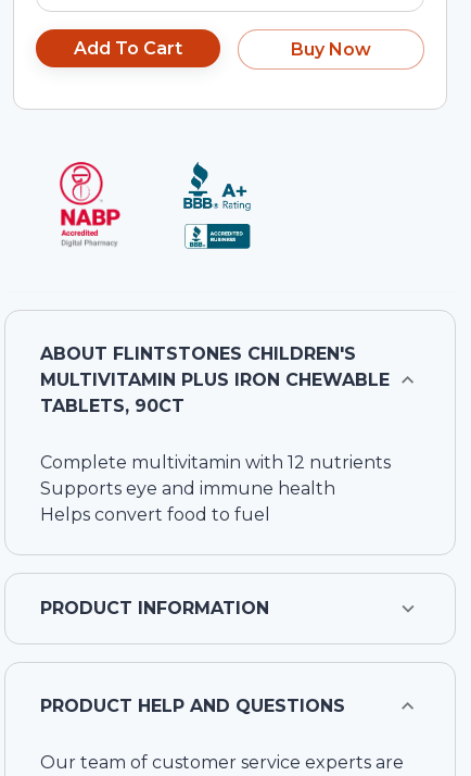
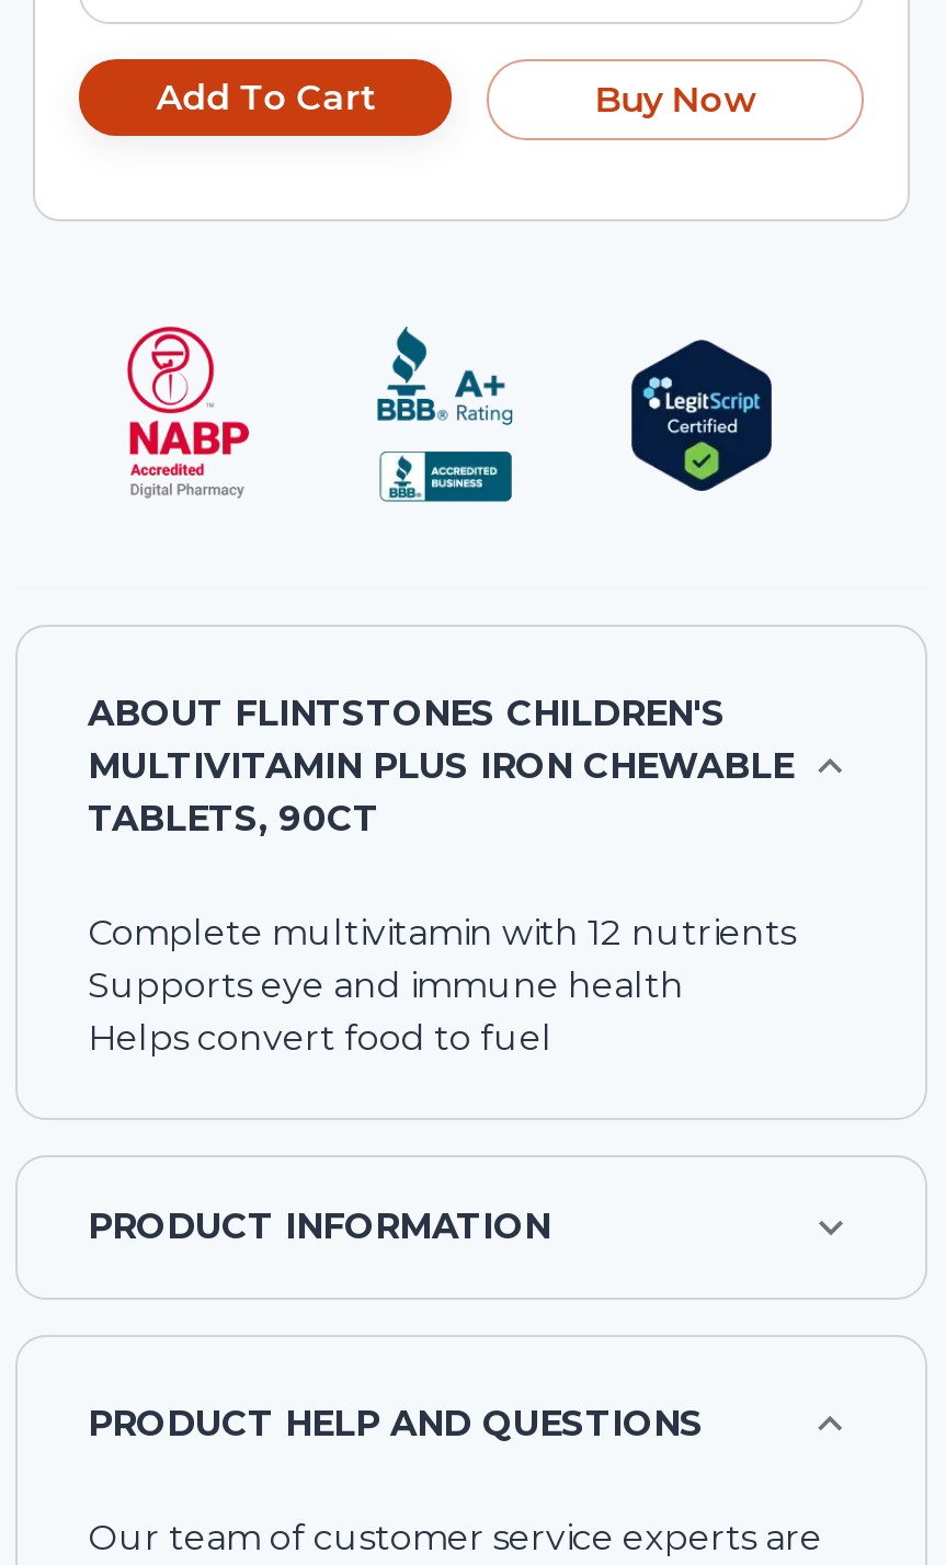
+ [image]
